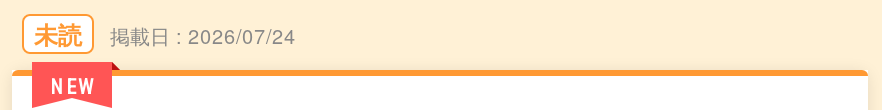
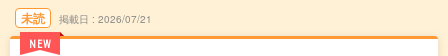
- 2026/07/24
+ 2026/07/21
